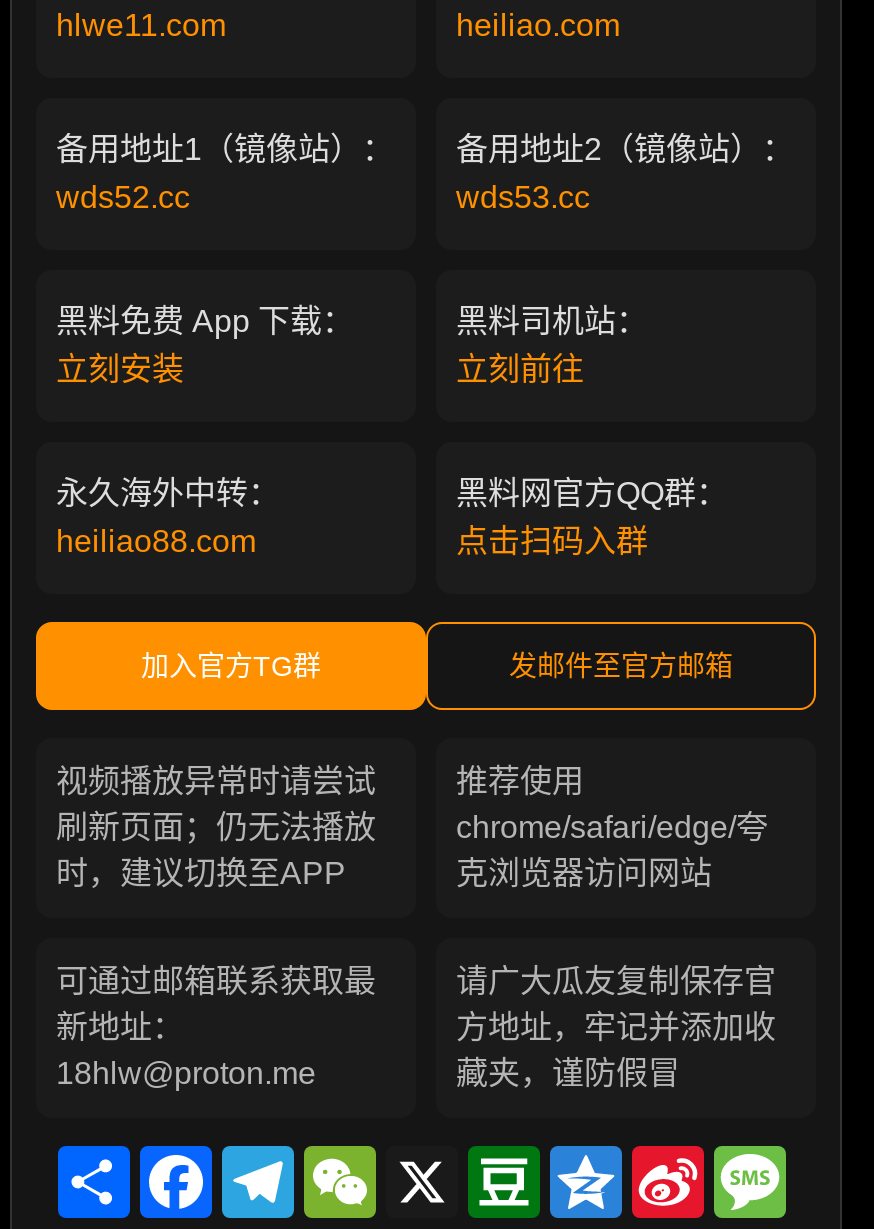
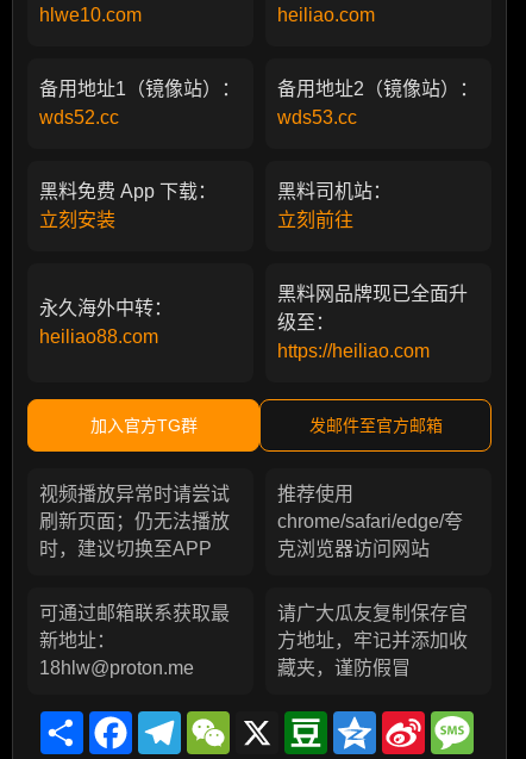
- hlwe11.com
+ hlwe10.com

- 黑料网官方QQ群：
- 点击扫码入群
+ 黑料网品牌现已全面升
+ 级至：
+ https://heiliao.com
